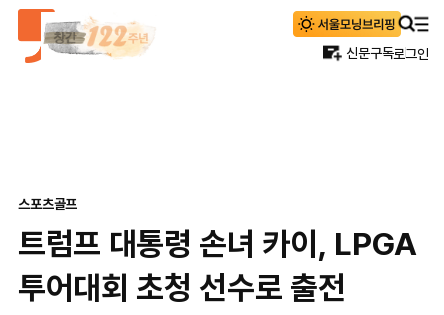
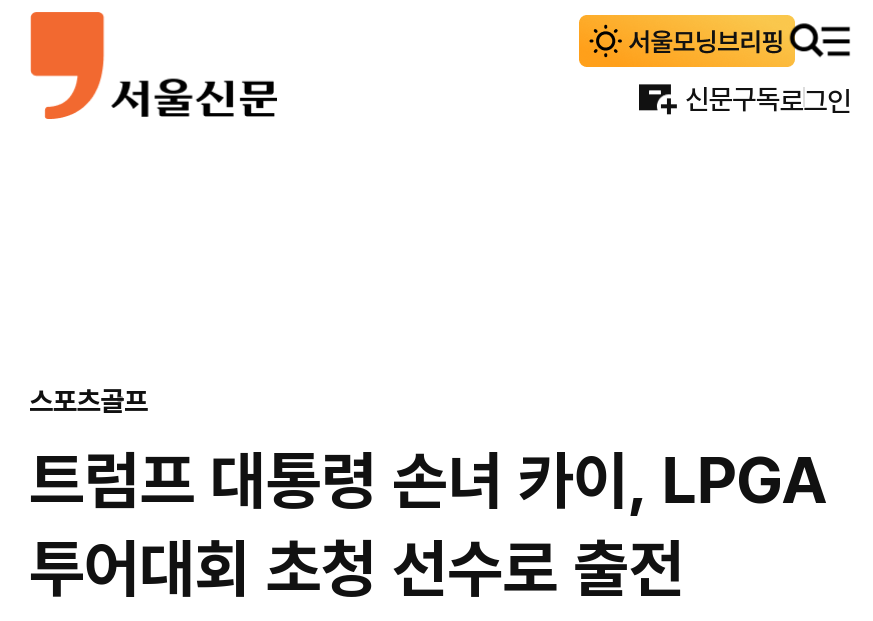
- [image]
+ [image]
